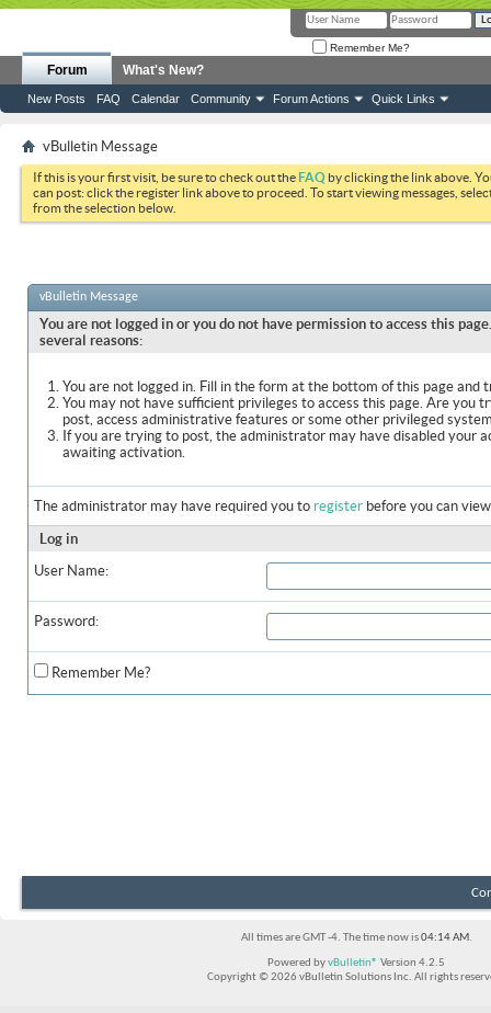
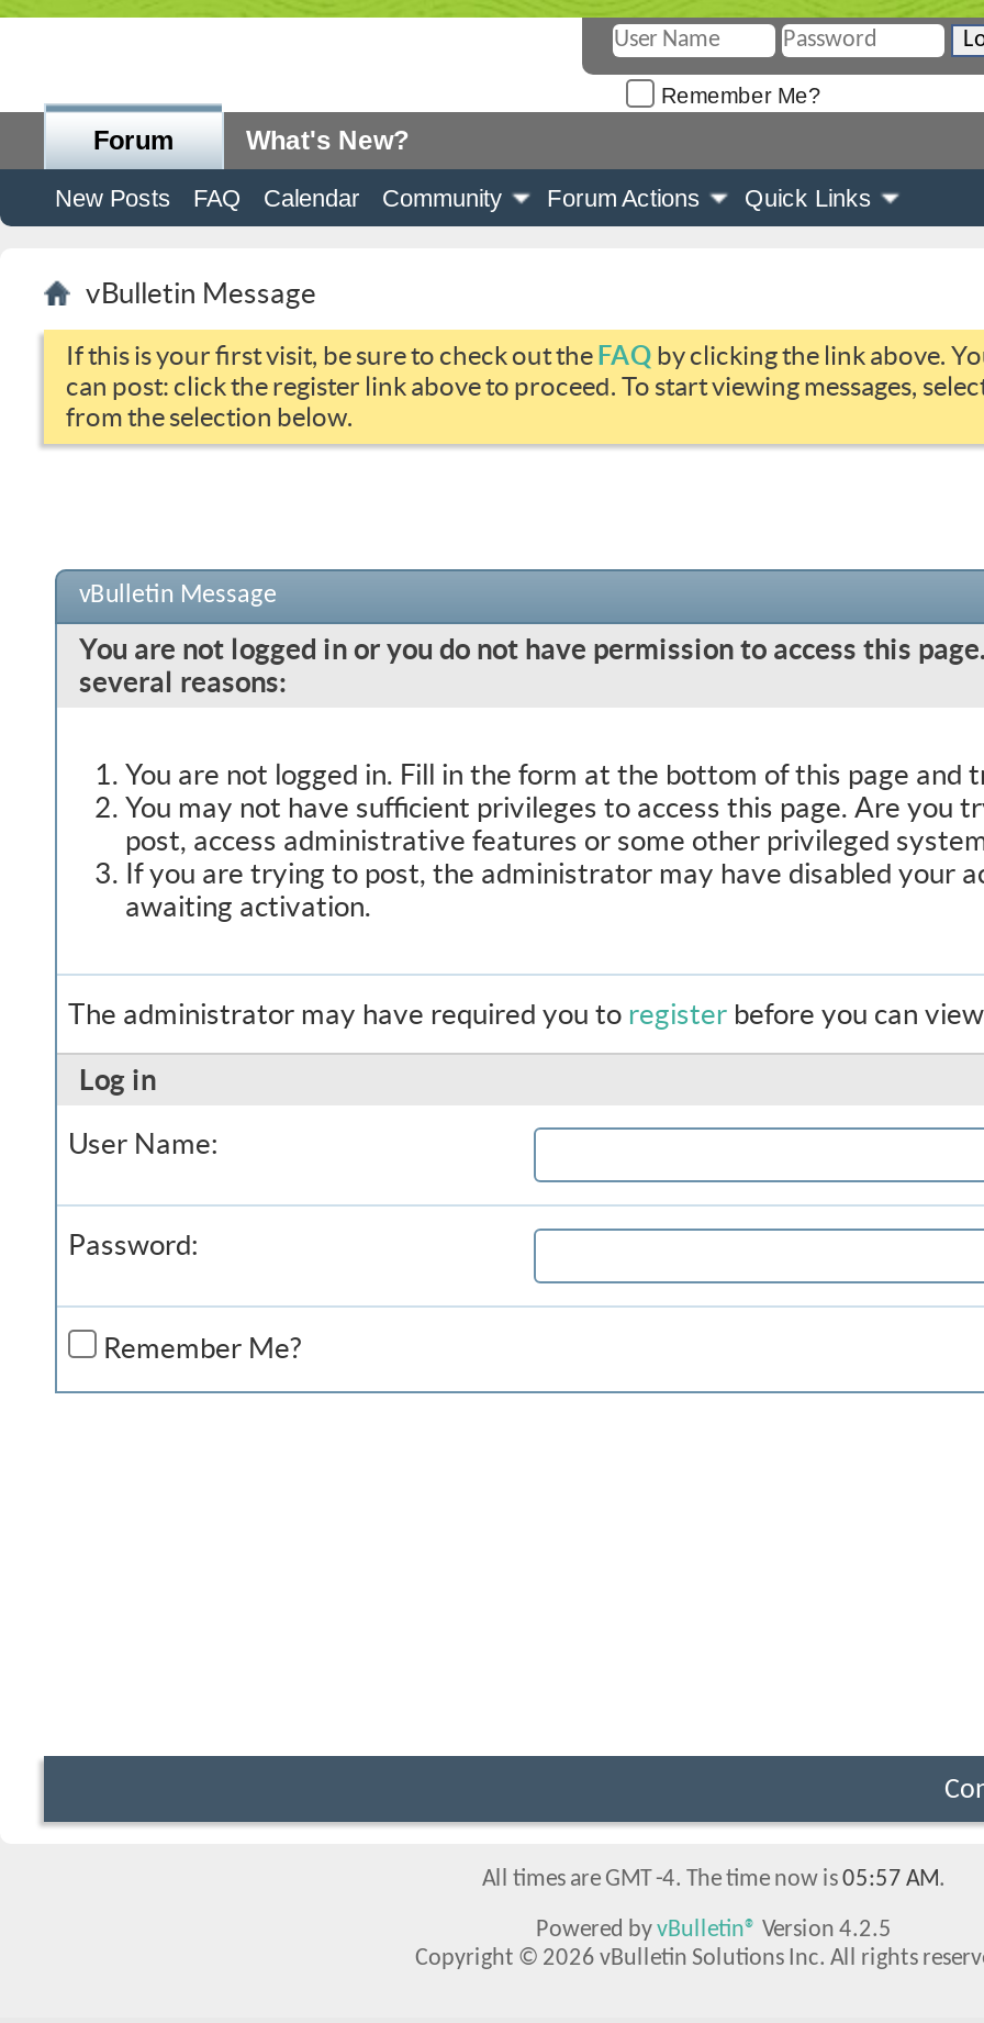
- All times are GMT -4. The time now is 04:14 AM.
+ All times are GMT -4. The time now is 05:57 AM.
